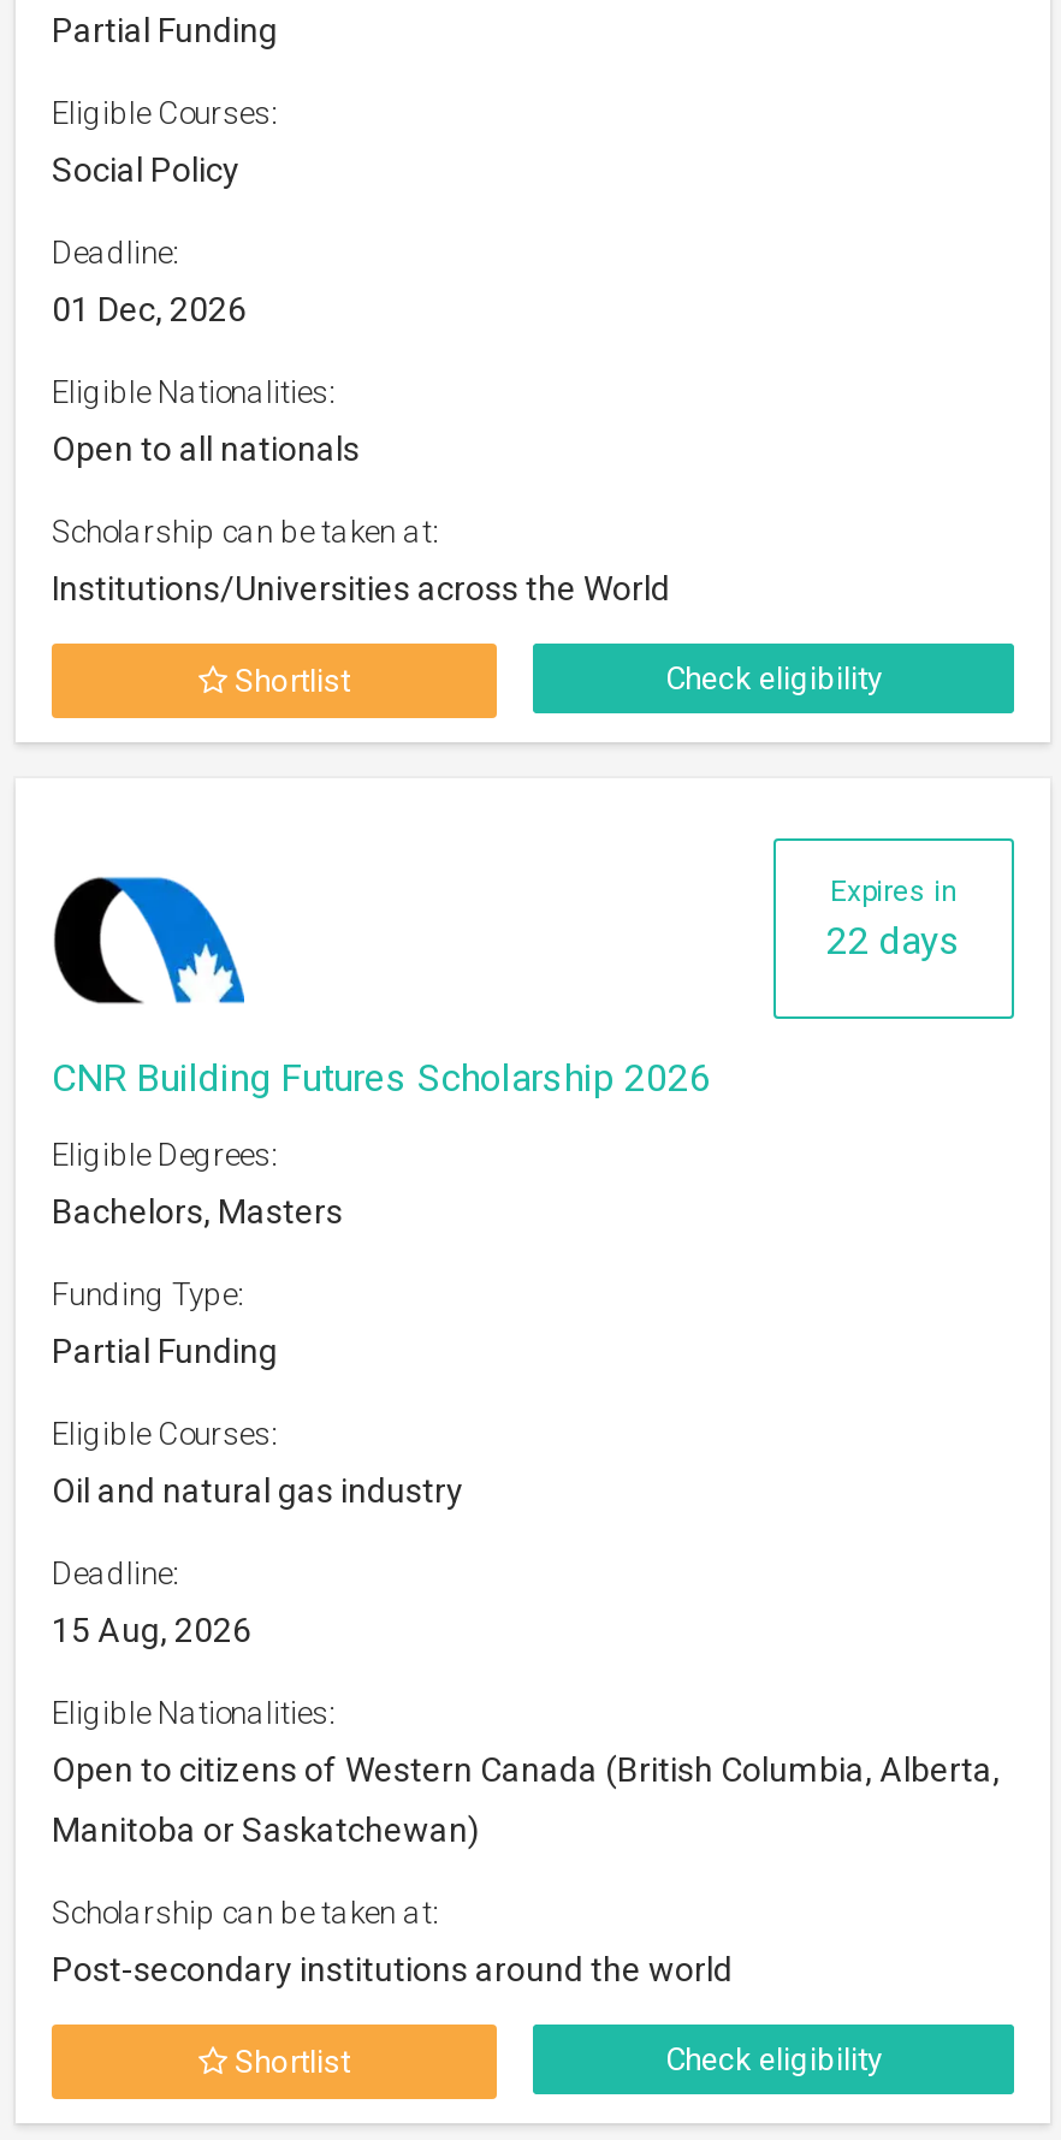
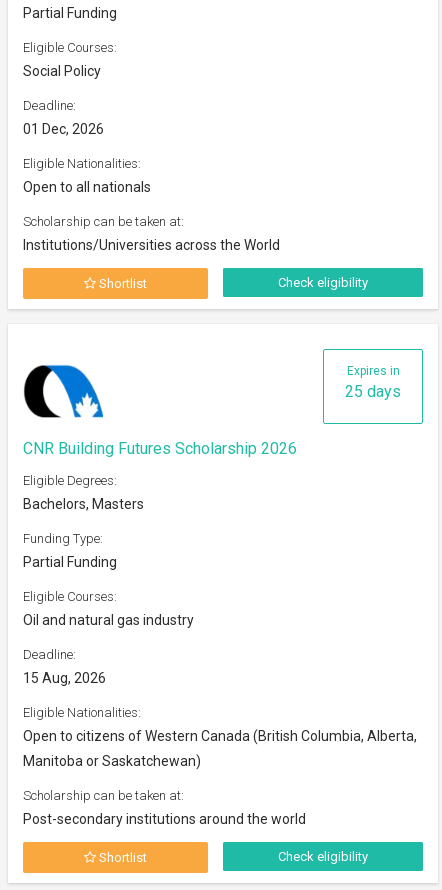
- 22 days
+ 25 days
